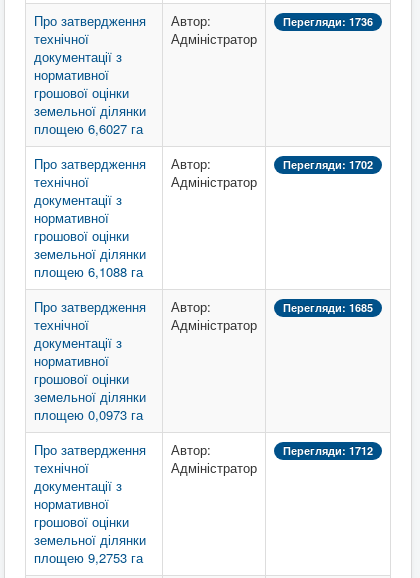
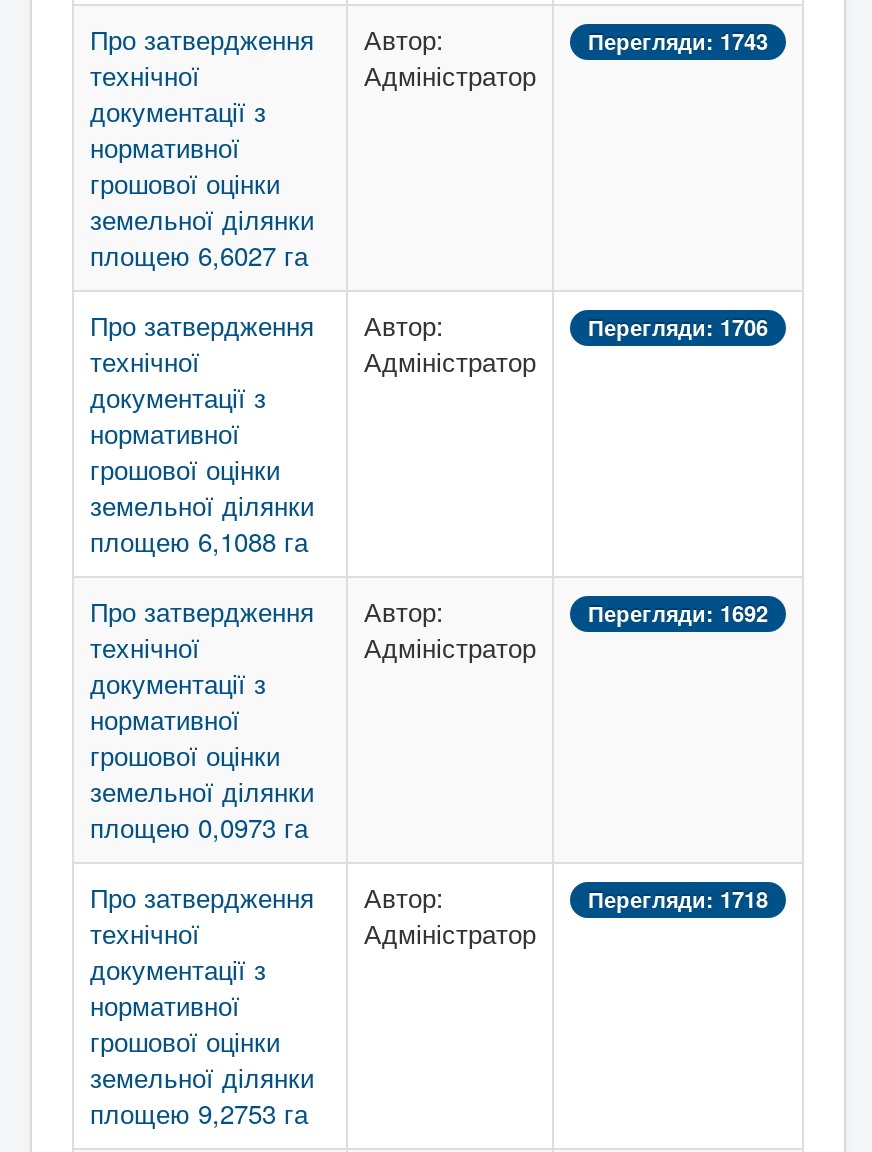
- Перегляди: 1736
+ Перегляди: 1743

- Перегляди: 1702
+ Перегляди: 1706

- Перегляди: 1685
+ Перегляди: 1692

- Перегляди: 1712
+ Перегляди: 1718
